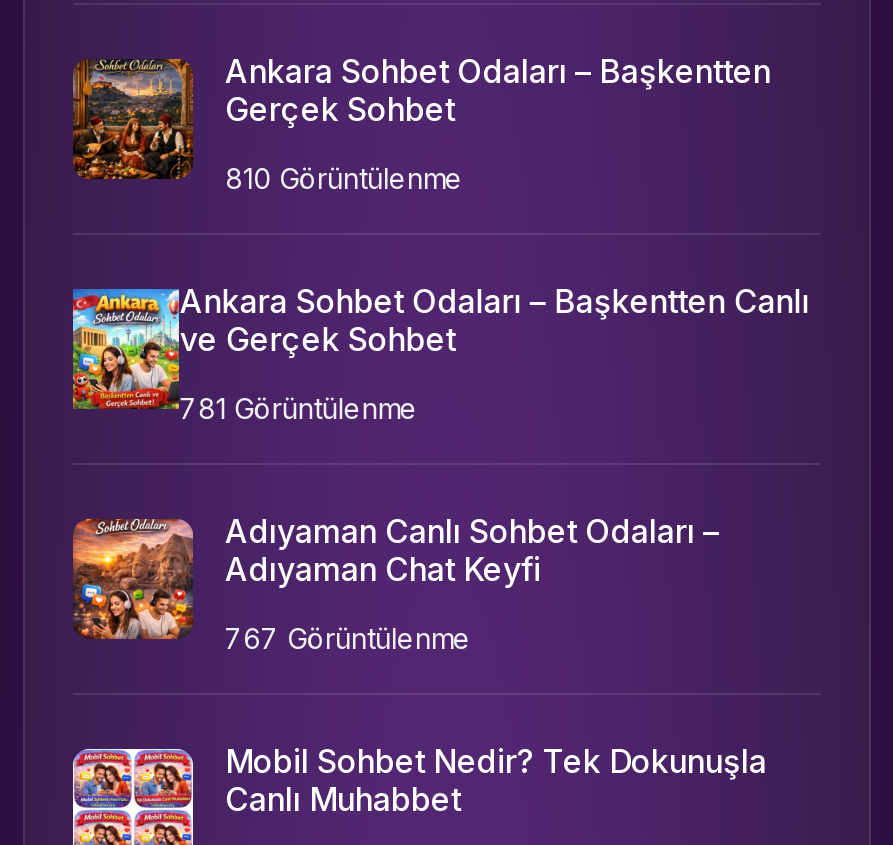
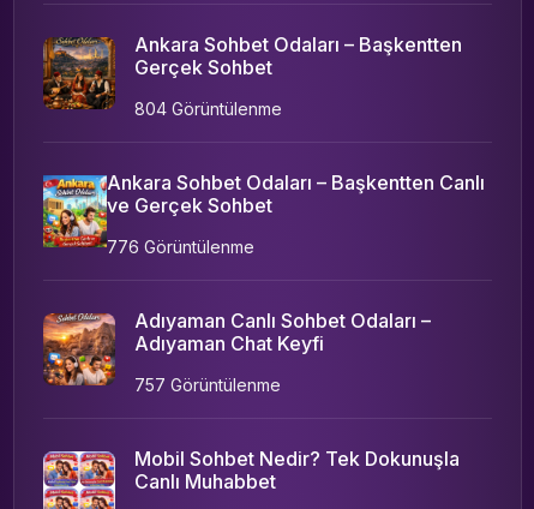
- 810 Görüntülenme
+ 804 Görüntülenme

- 781 Görüntülenme
+ 776 Görüntülenme

- 767 Görüntülenme
+ 757 Görüntülenme
